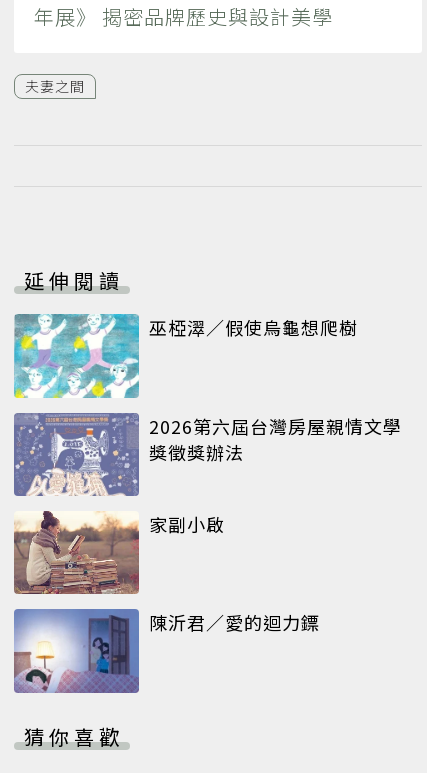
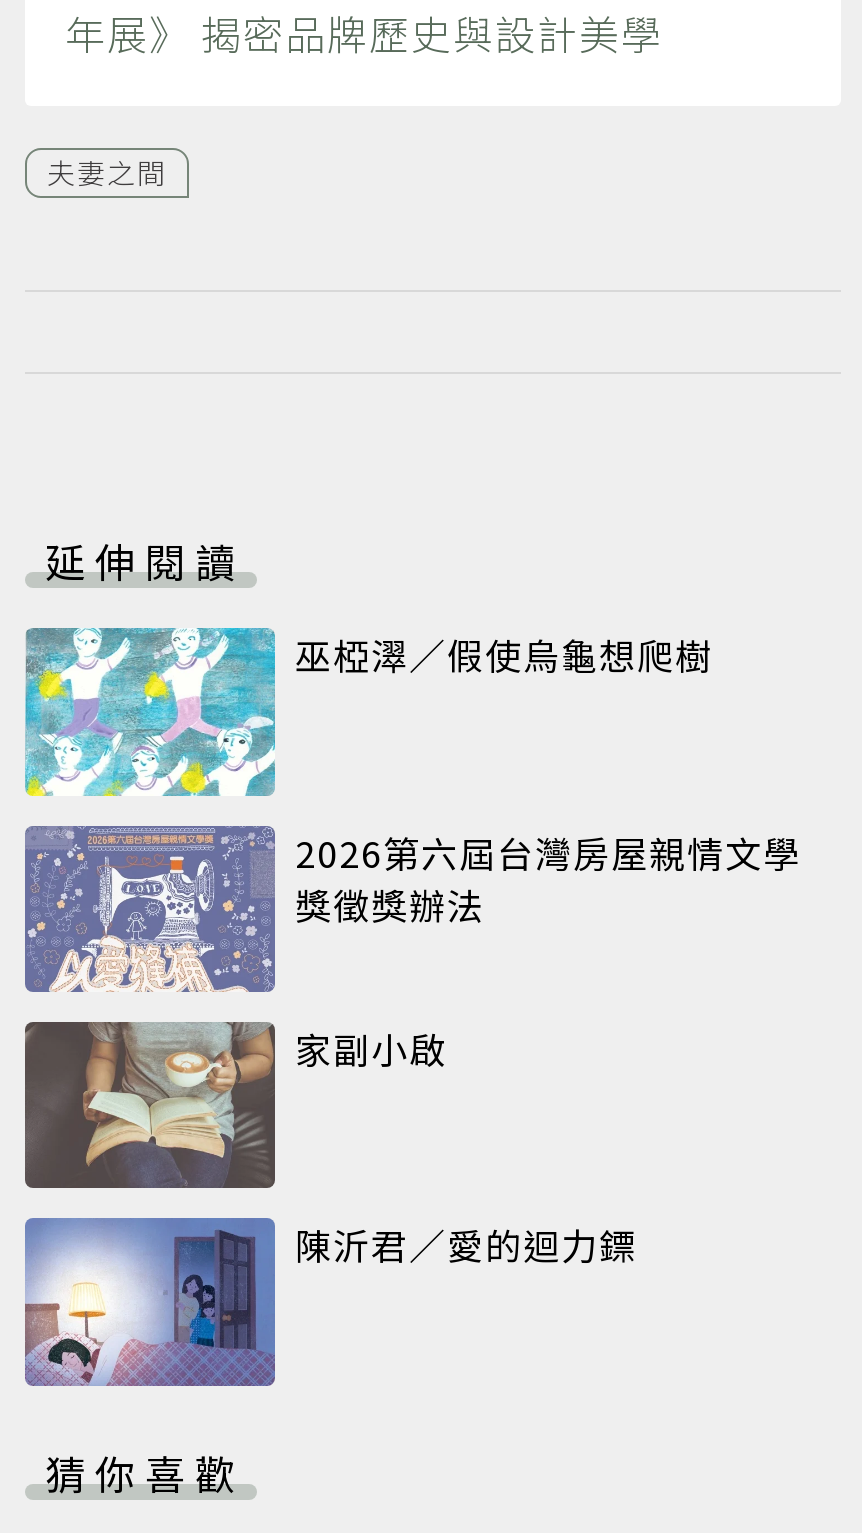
- [image]
+ [image]
